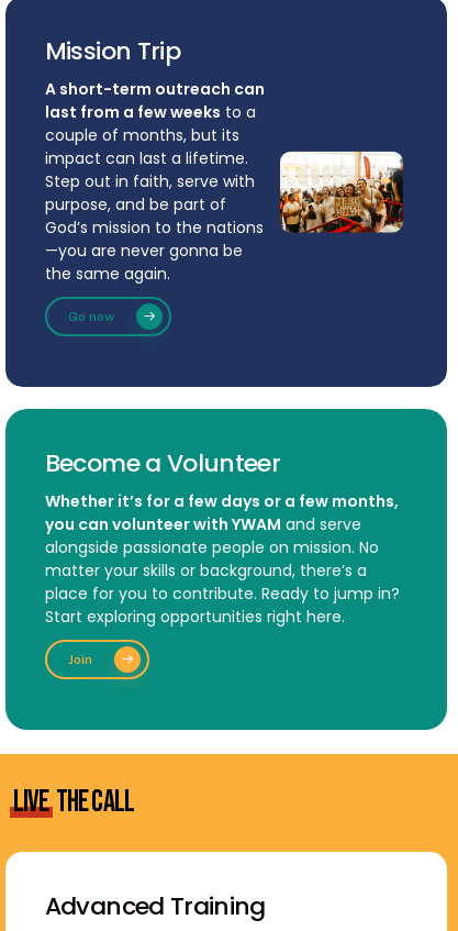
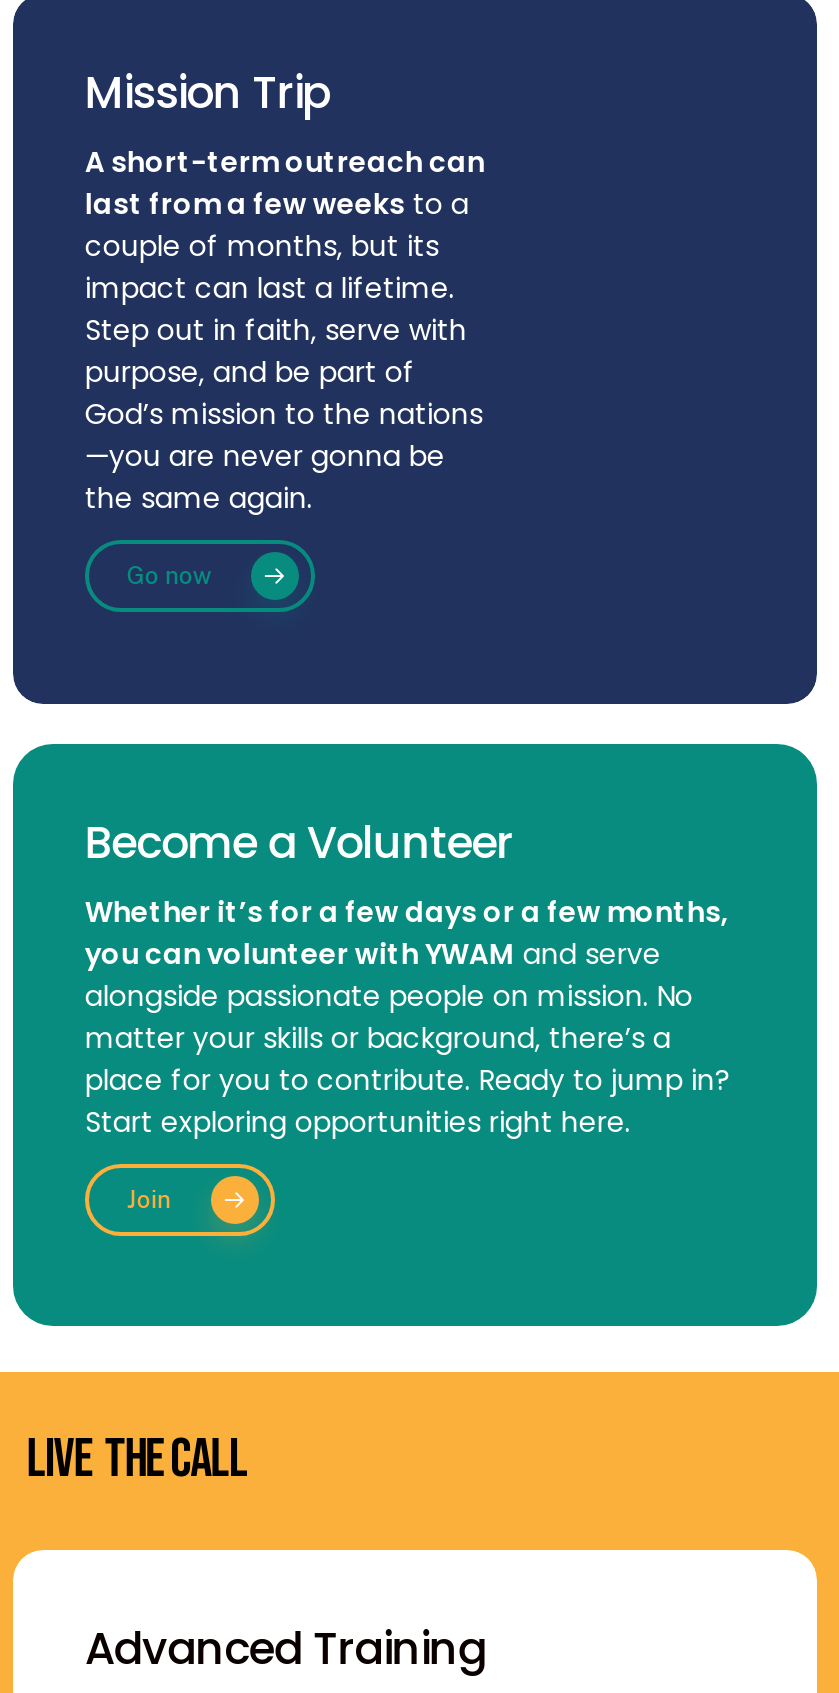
- [image]
